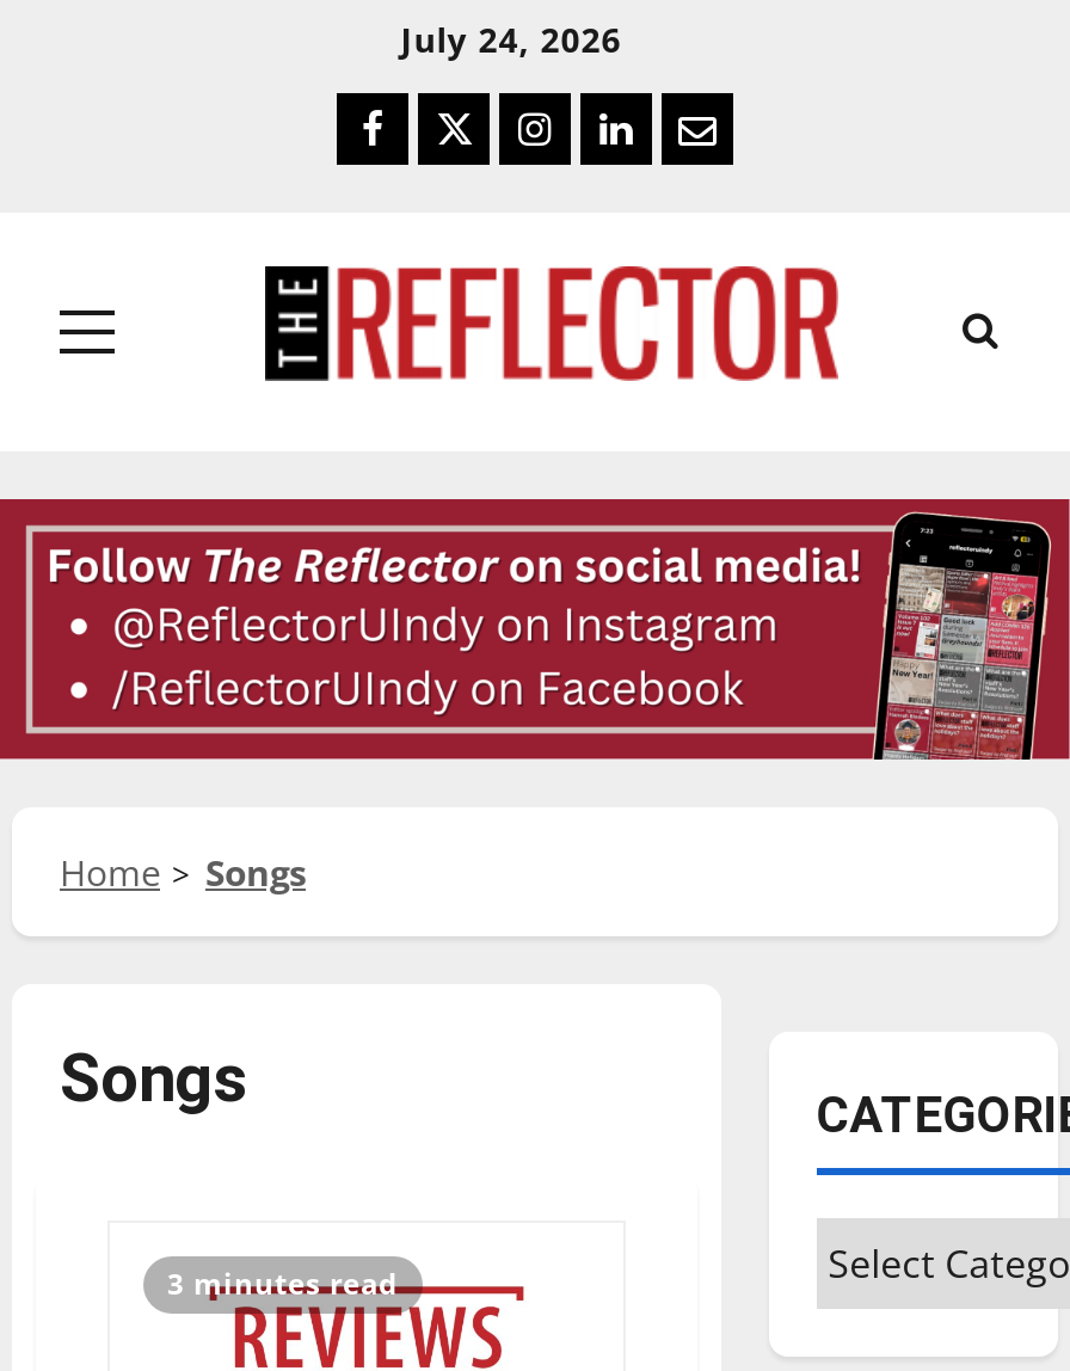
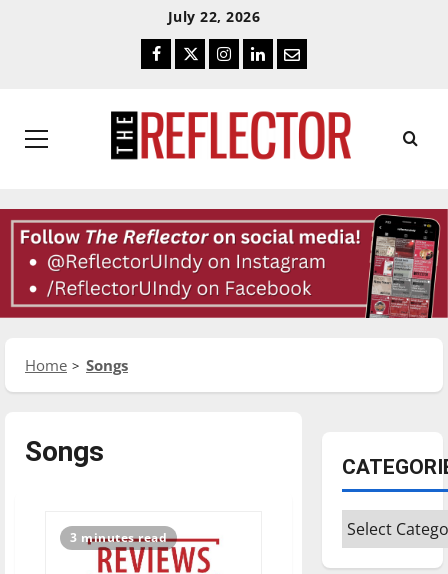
- July 24, 2026
+ July 22, 2026
